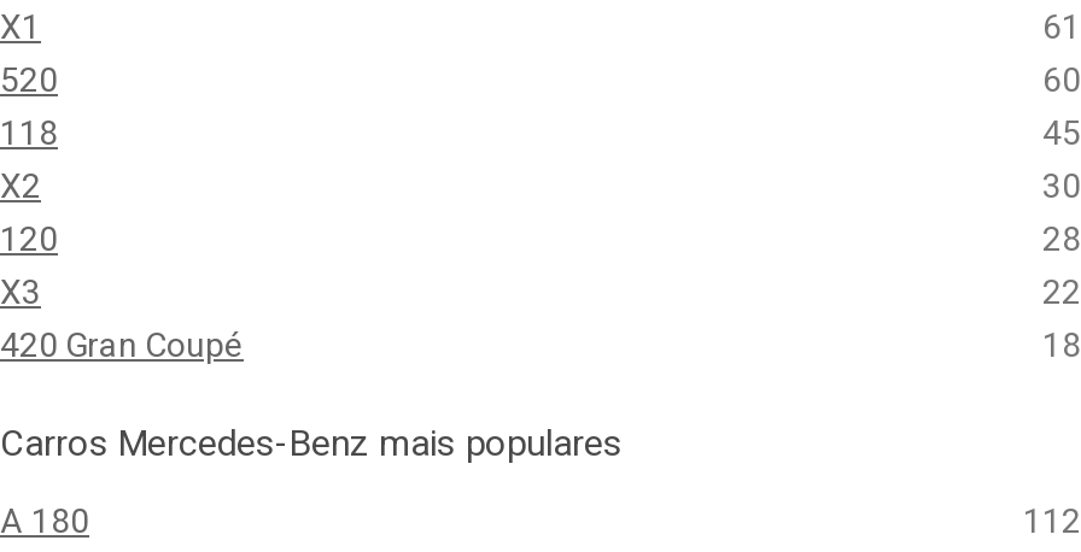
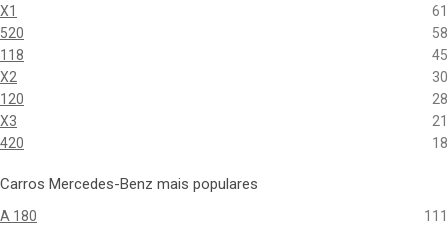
- 60
+ 58

- 22
- 420 Gran Coupé
+ 21
+ 420

- 112
+ 111
